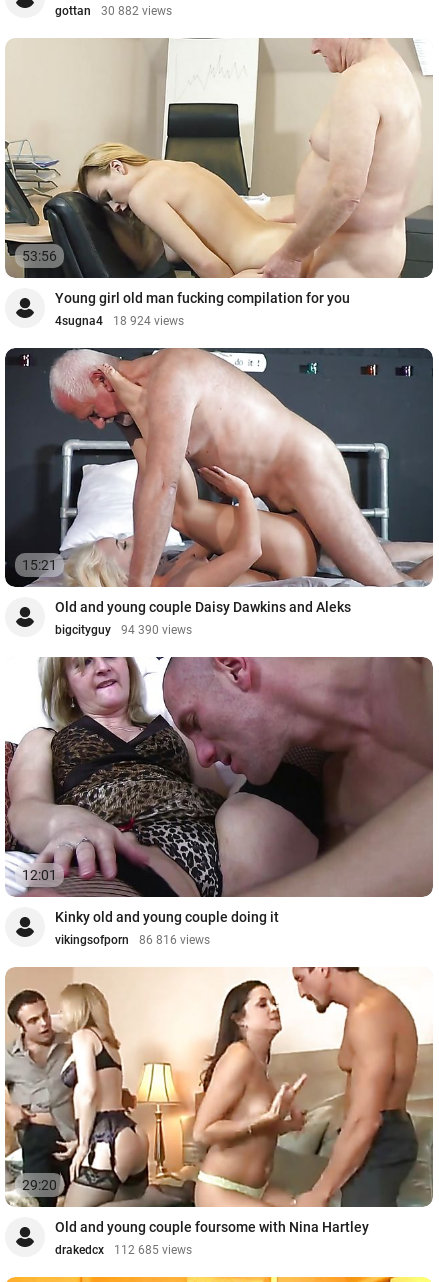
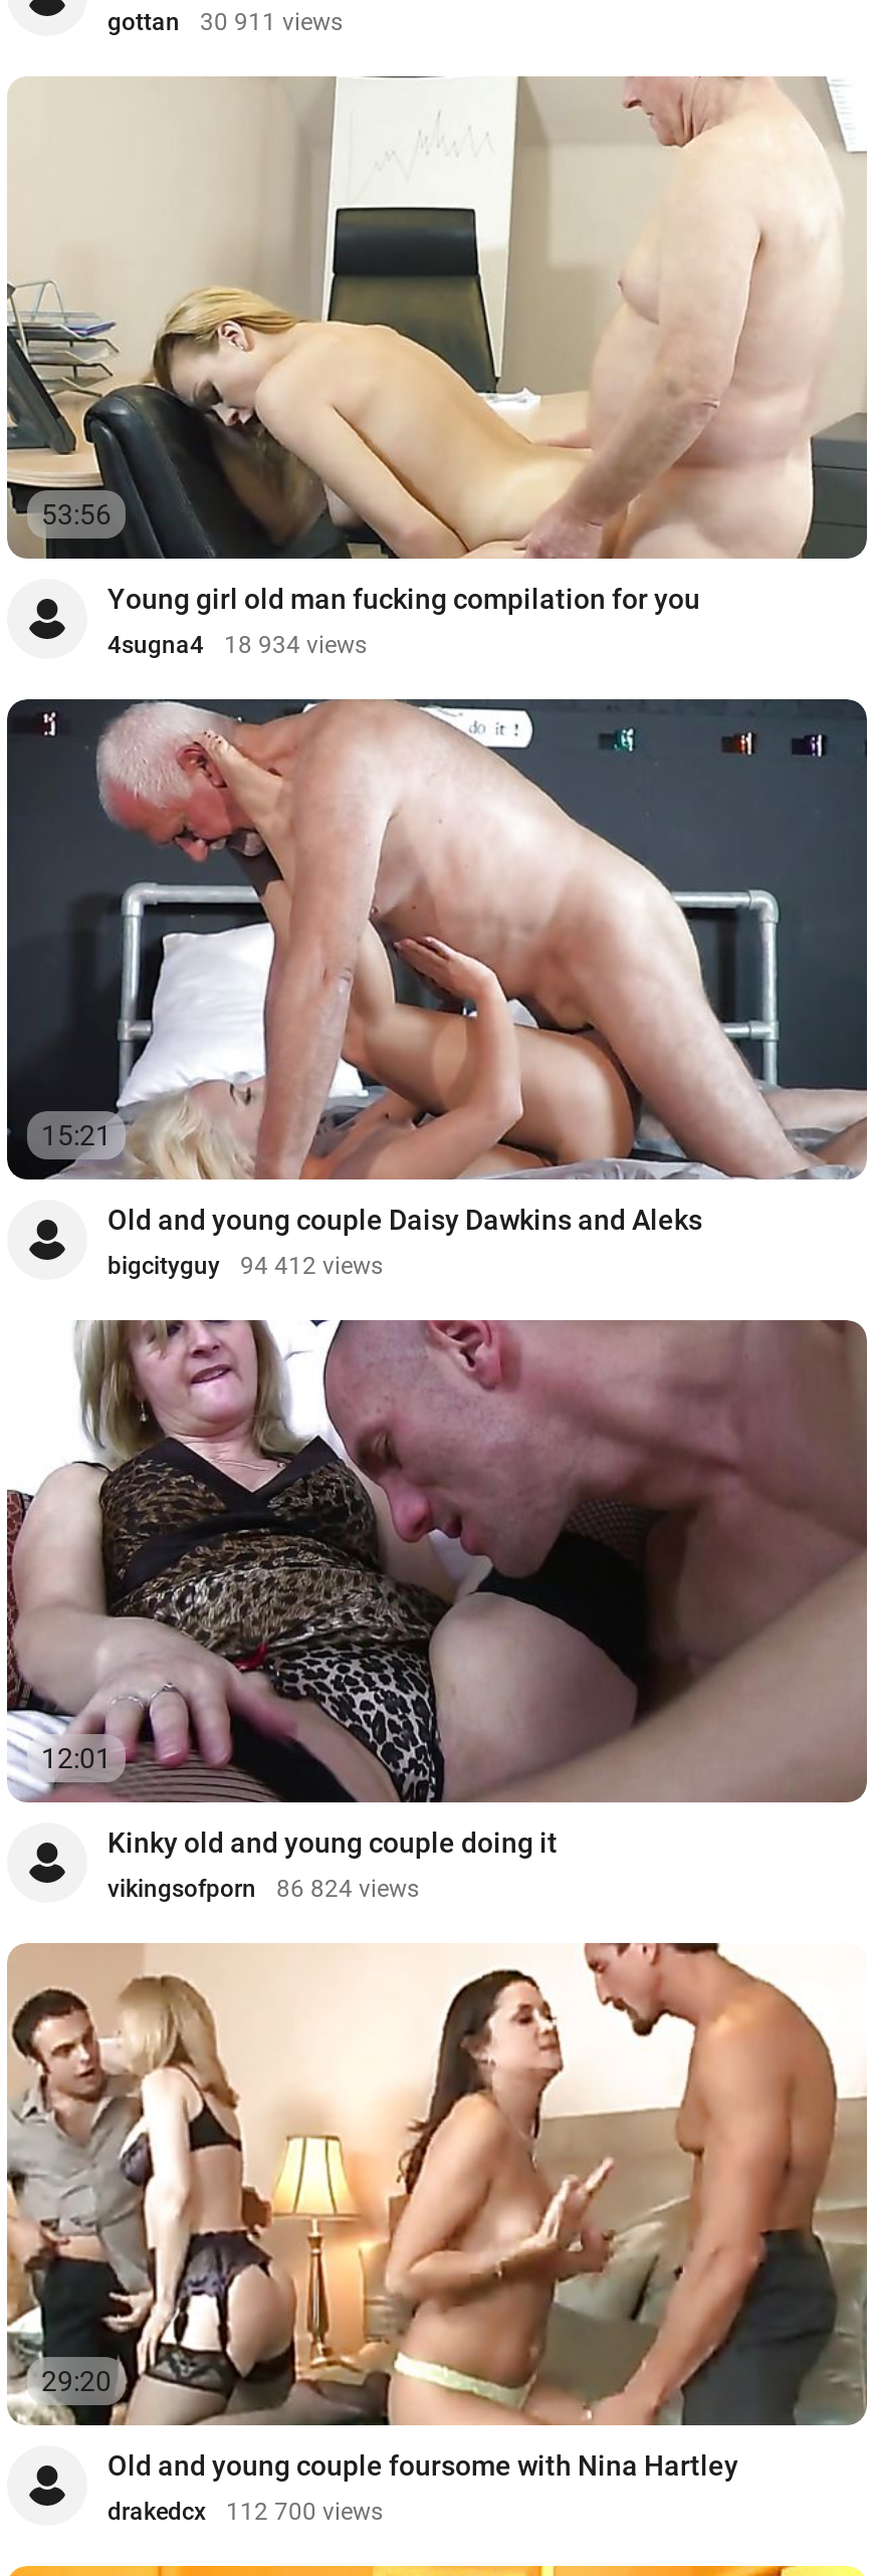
- gottan 30 882 views
+ gottan 30 911 views

- 4sugna4 18 924 views
+ 4sugna4 18 934 views

- bigcityguy 94 390 views
+ bigcityguy 94 412 views

- vikingsofporn 86 816 views
+ vikingsofporn 86 824 views

- drakedcx 112 685 views
+ drakedcx 112 700 views
